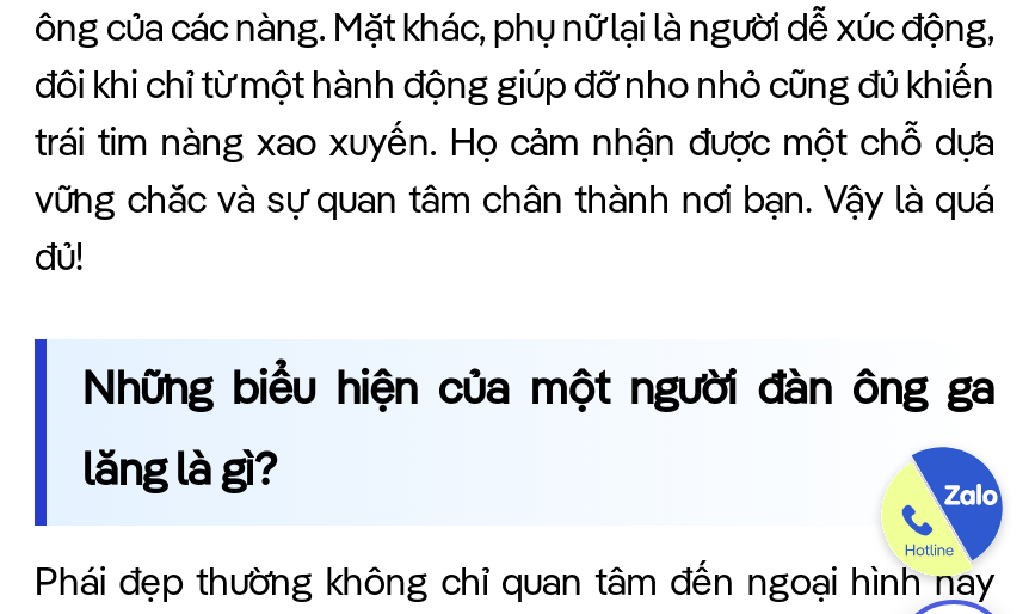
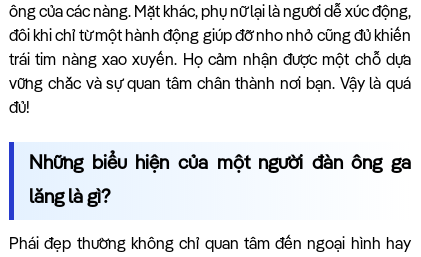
- [image]
